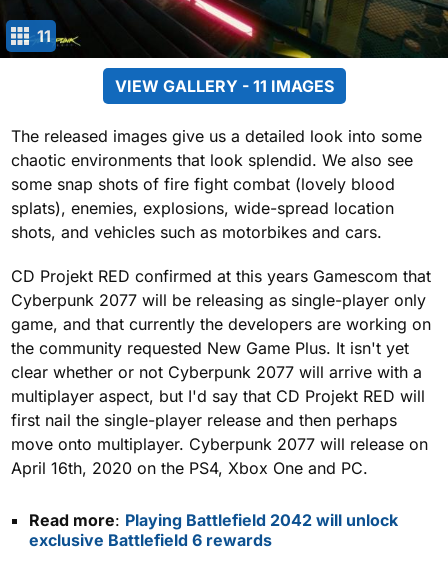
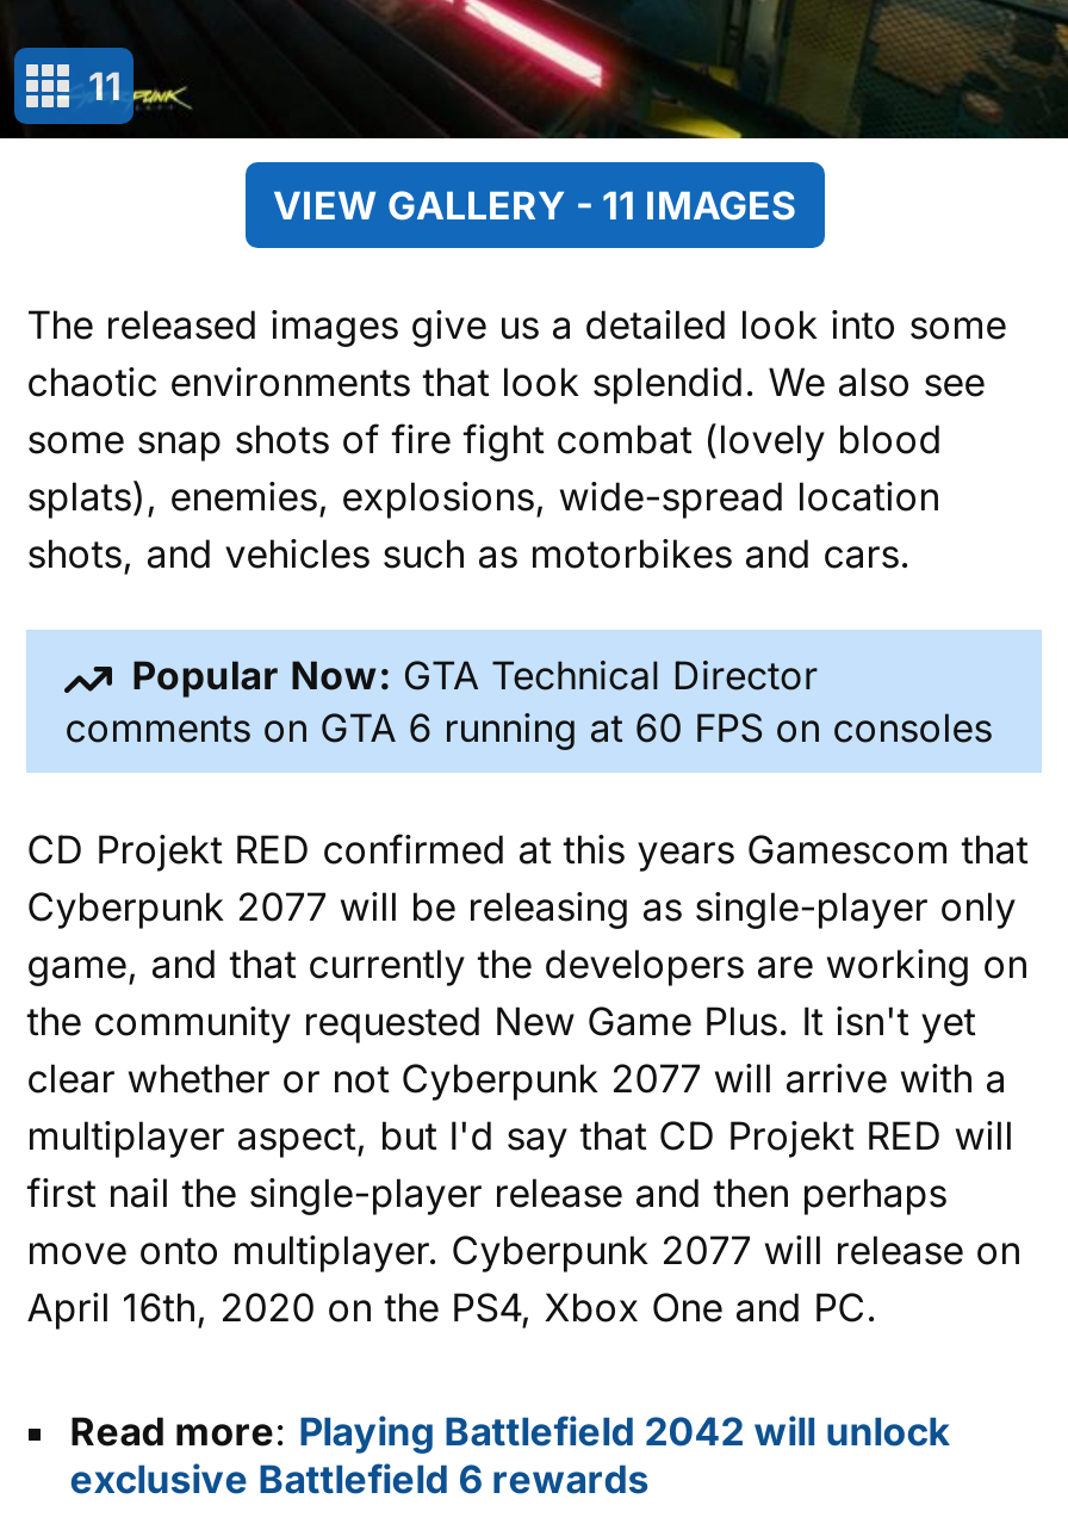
+ Popular Now: GTA Technical Director
+ comments on GTA 6 running at 60 FPS on consoles
